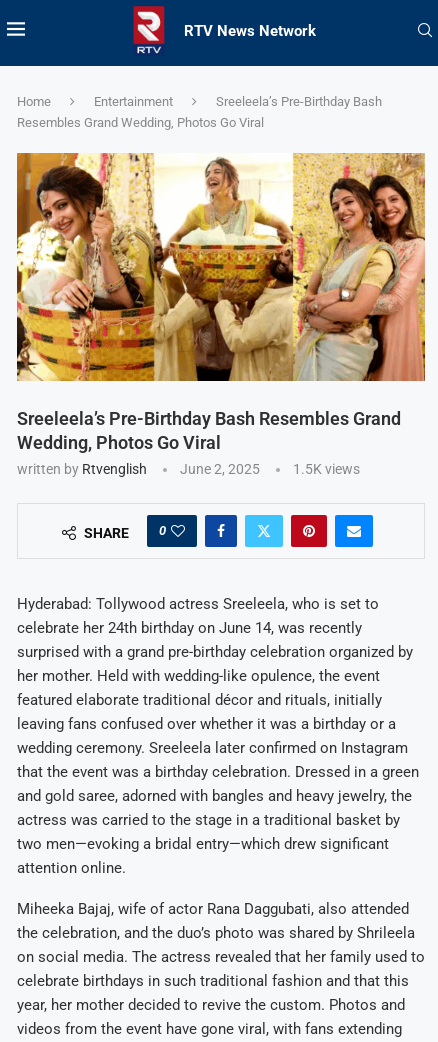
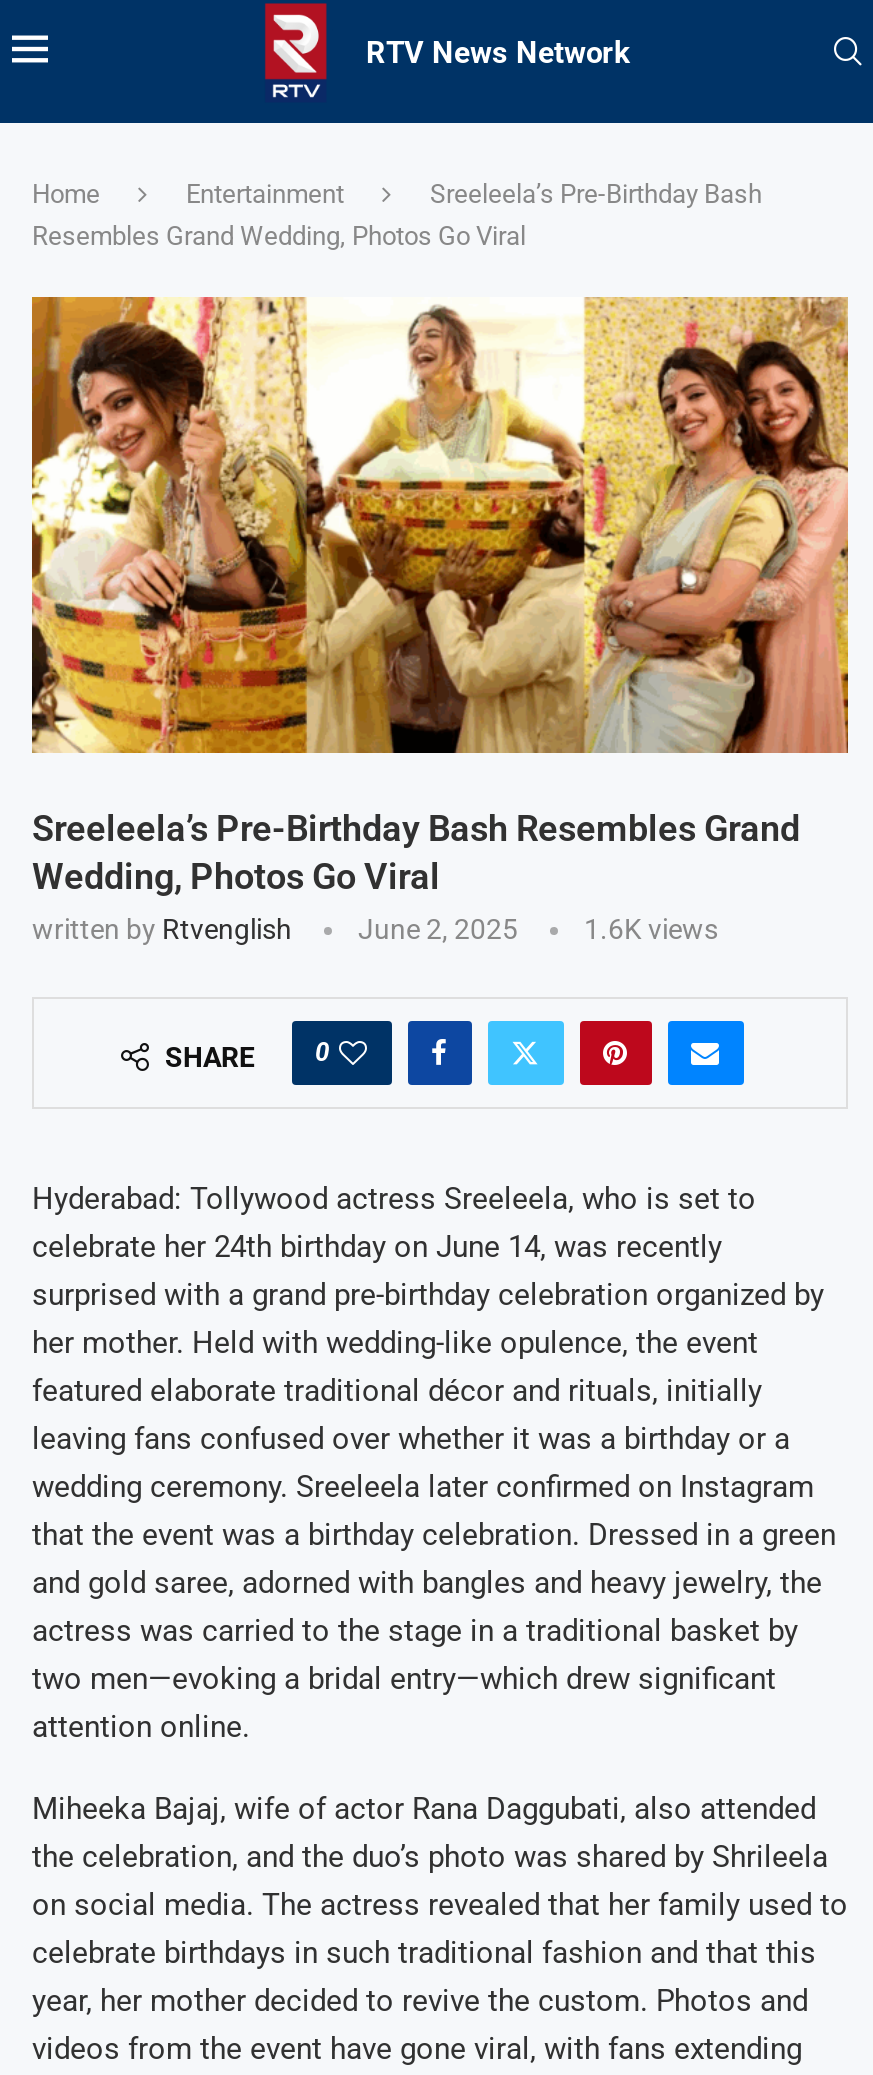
- 1.5K views
+ 1.6K views
